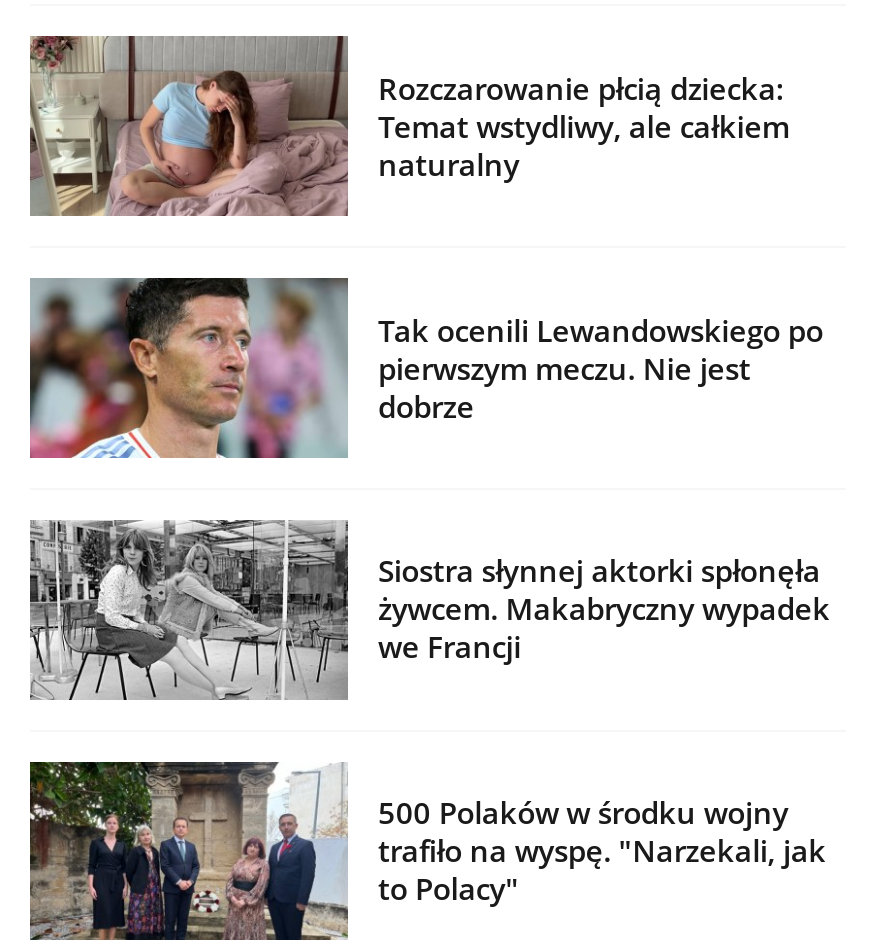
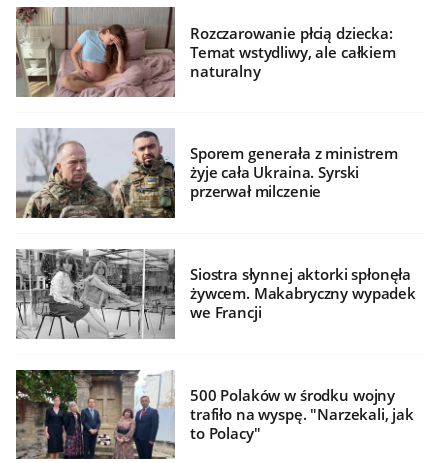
- [image]
- Tak ocenili Lewandowskiego po
- pierwszym meczu. Nie jest
- dobrze
+ [image]
+ Sporem generała z ministrem
+ żyje cała Ukraina. Syrski
+ przerwał milczenie
